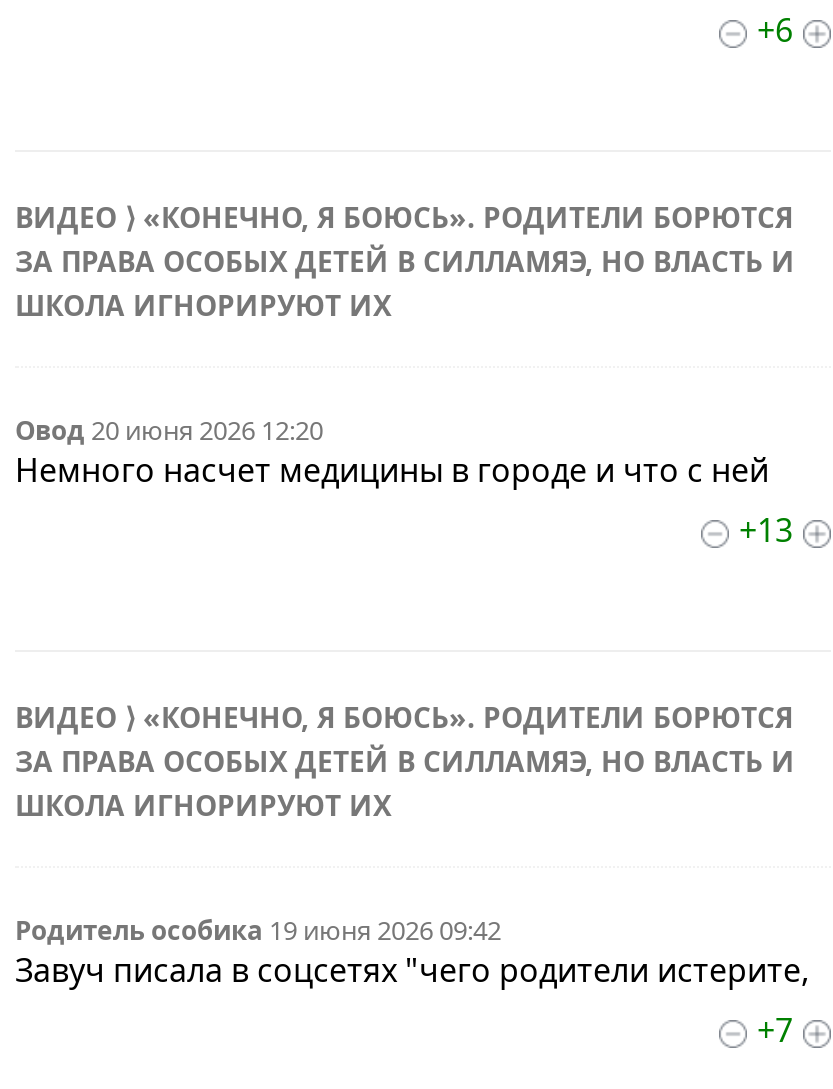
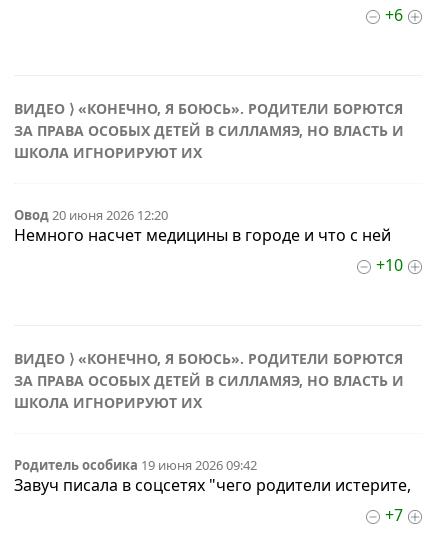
- +13
+ +10
